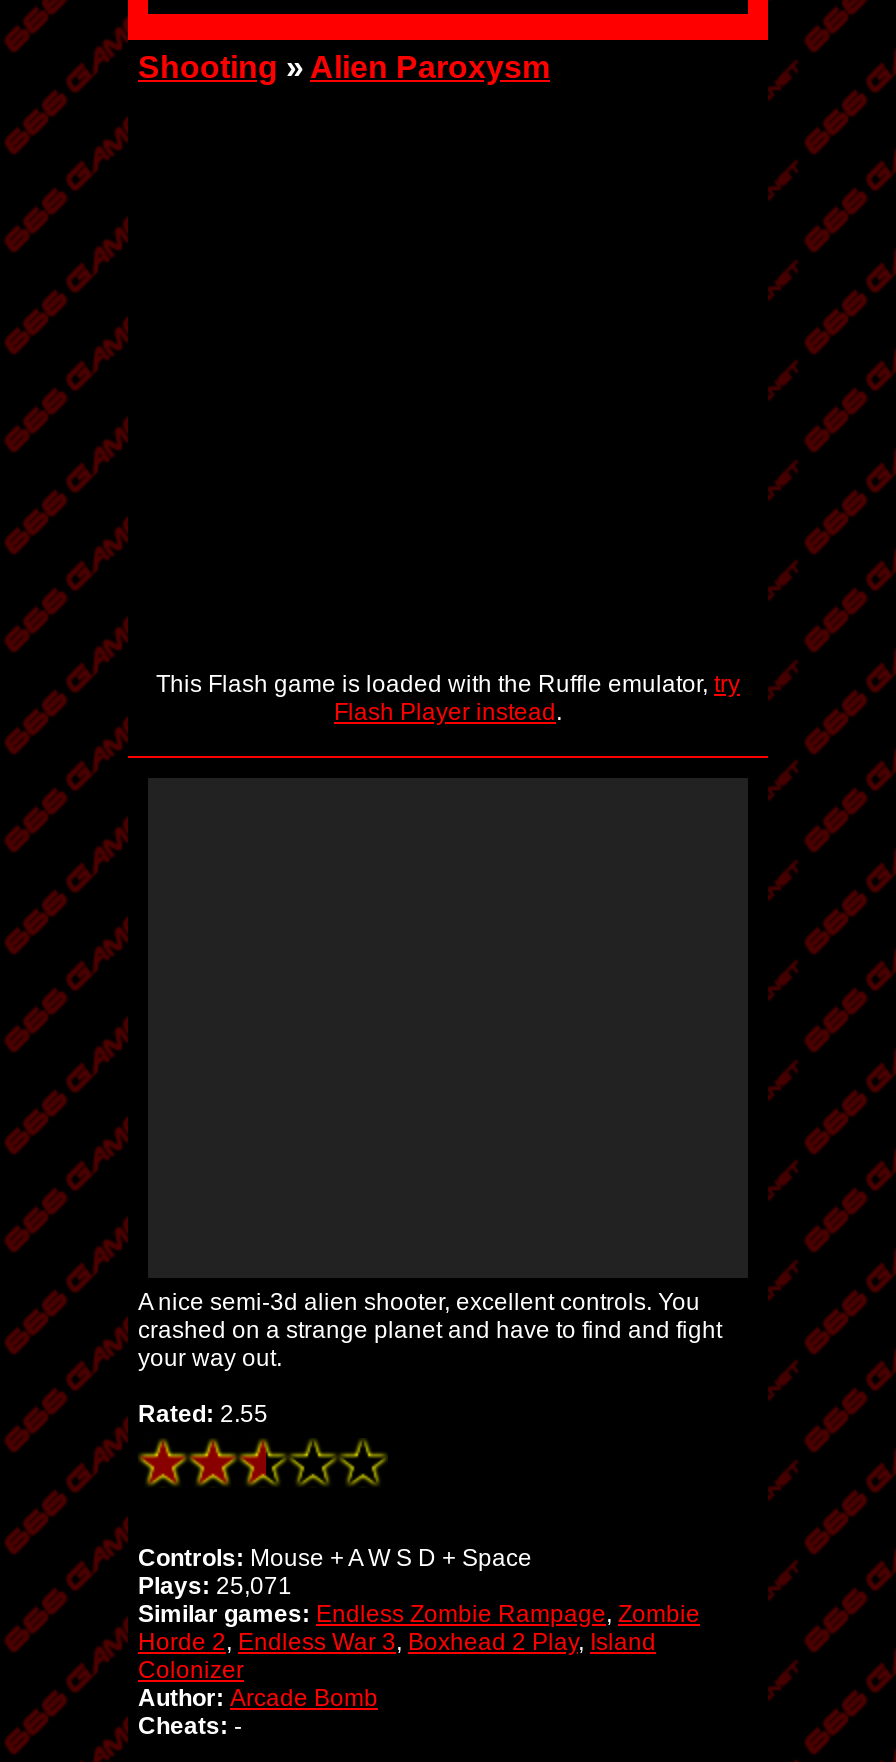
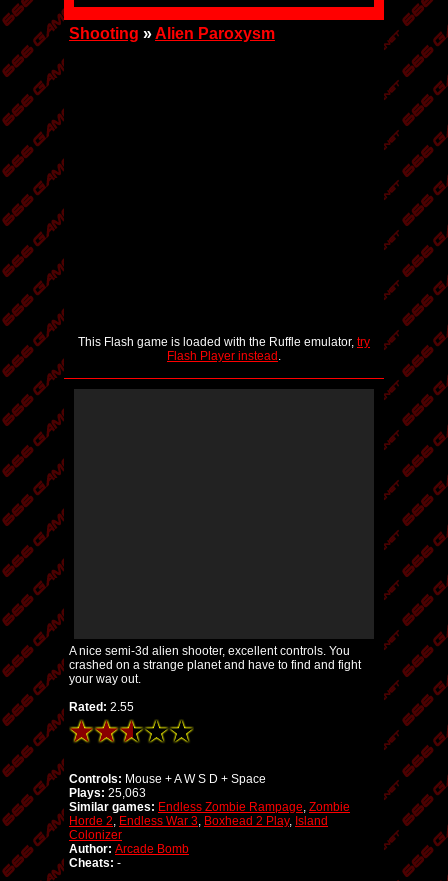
- Plays: 25,071
+ Plays: 25,063
